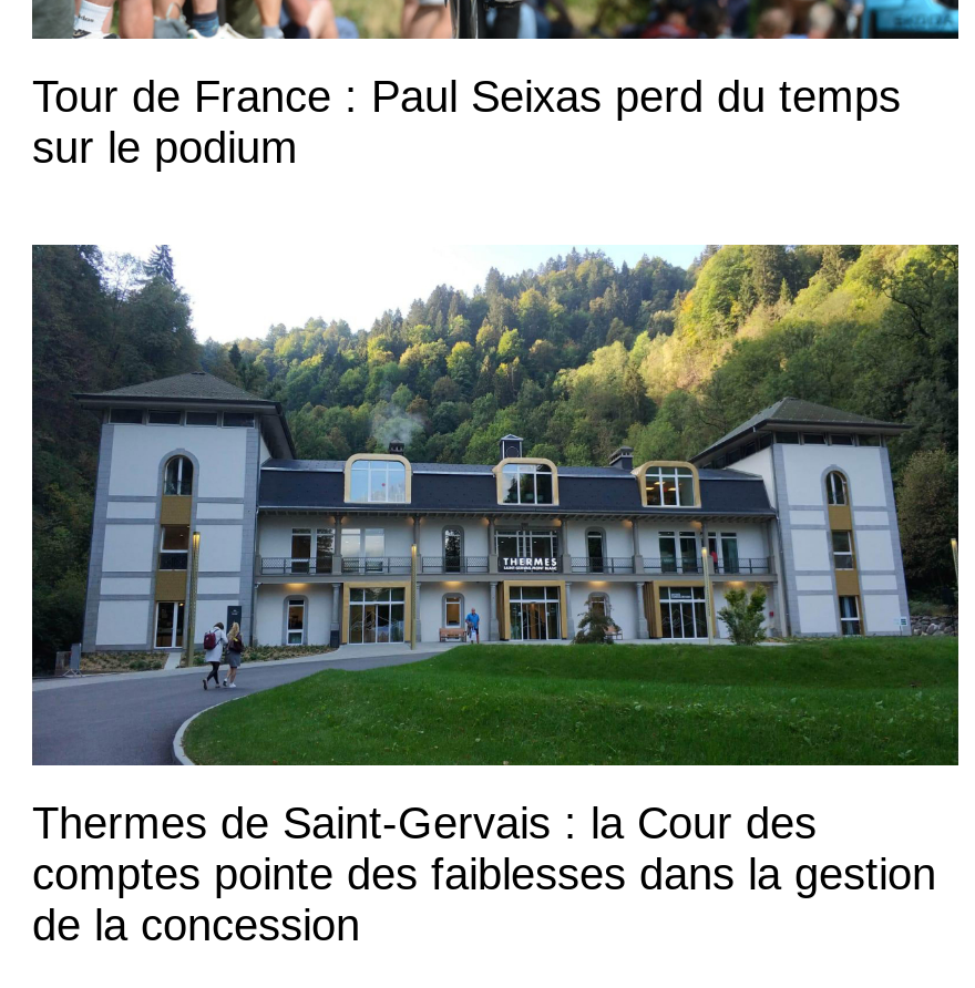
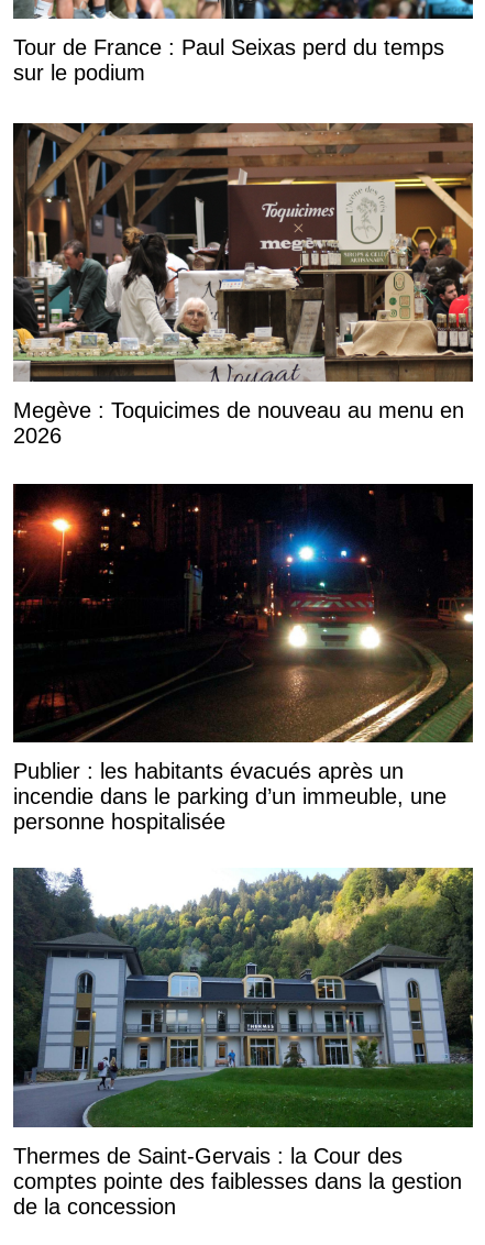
+ [image]
+ Megève : Toquicimes de nouveau au menu en
+ 2026

+ [image]
+ Publier : les habitants évacués après un
+ incendie dans le parking d’un immeuble, une
+ personne hospitalisée
